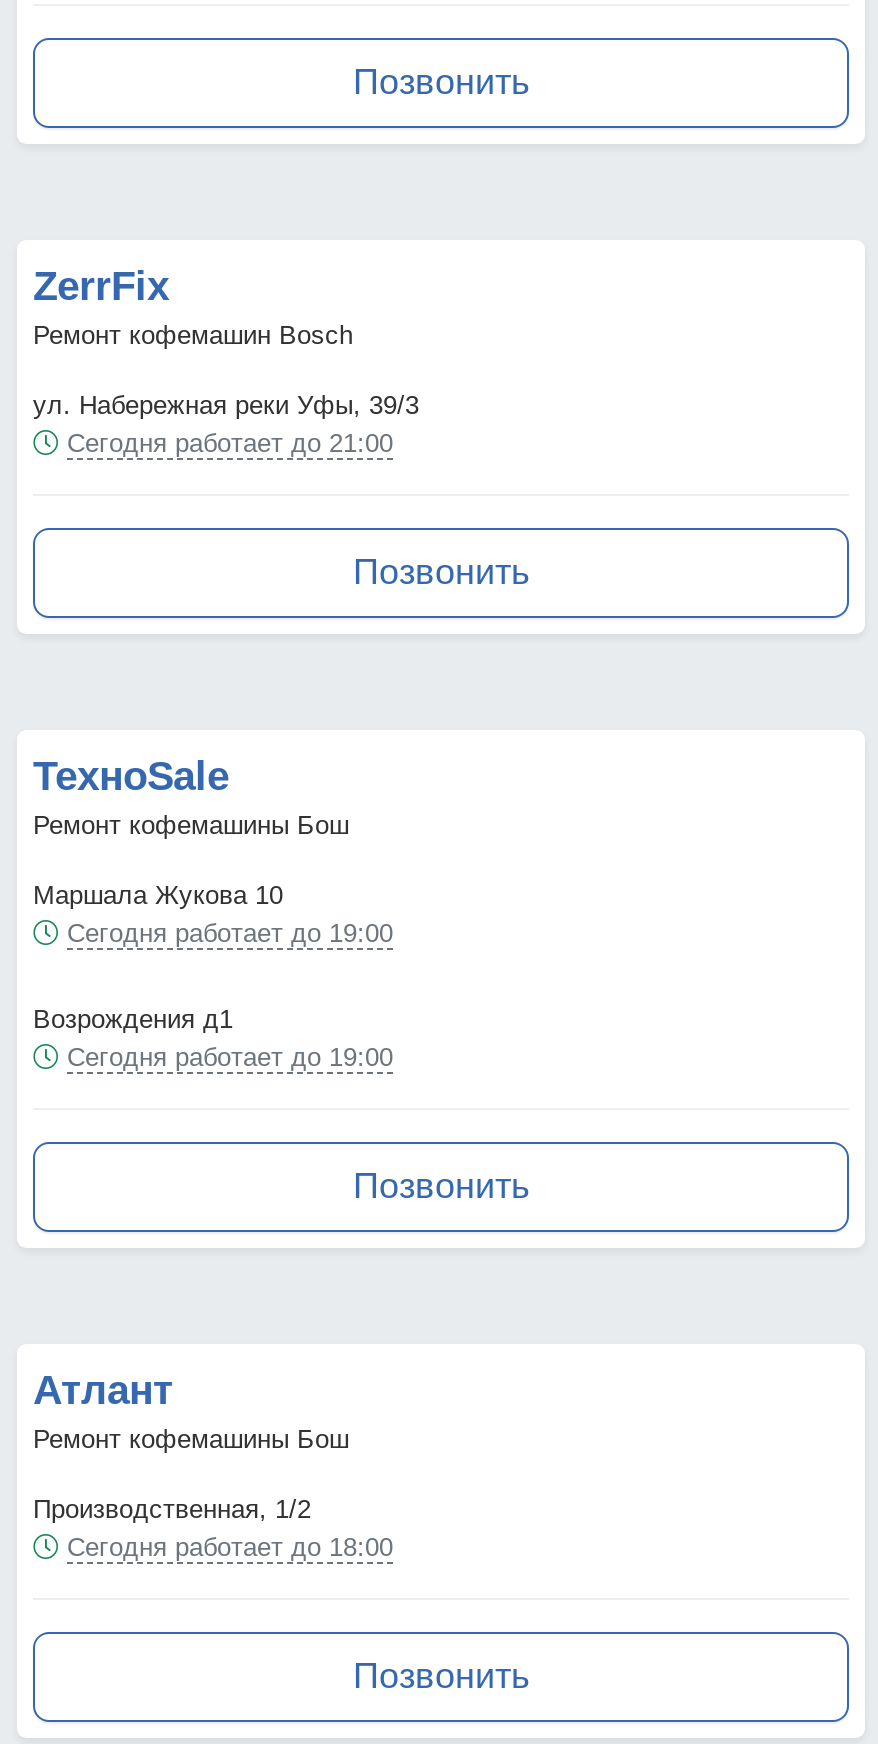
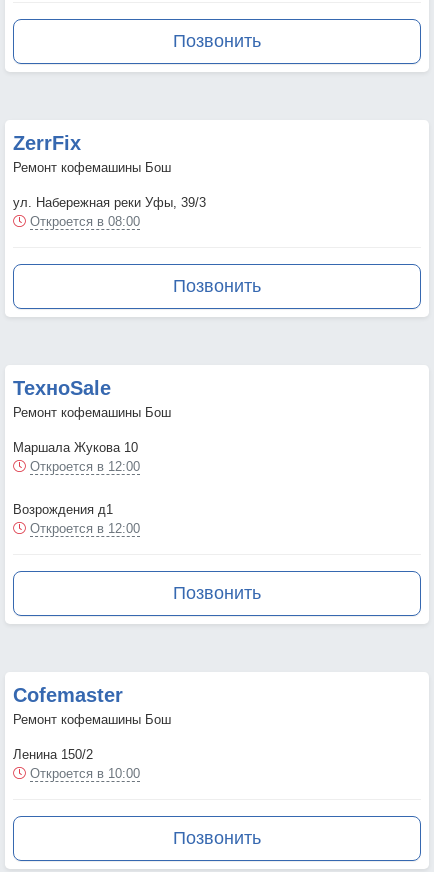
- Ремонт кофемашин Bosch
+ Ремонт кофемашины Бош

- Сегодня работает до 21:00
+ Откроется в 08:00

- Сегодня работает до 19:00
+ Откроется в 12:00

- Сегодня работает до 19:00
+ Откроется в 12:00

- Атлант
+ Cofemaster

- Производственная, 1/2
- Сегодня работает до 18:00
+ Ленина 150/2
+ Откроется в 10:00
